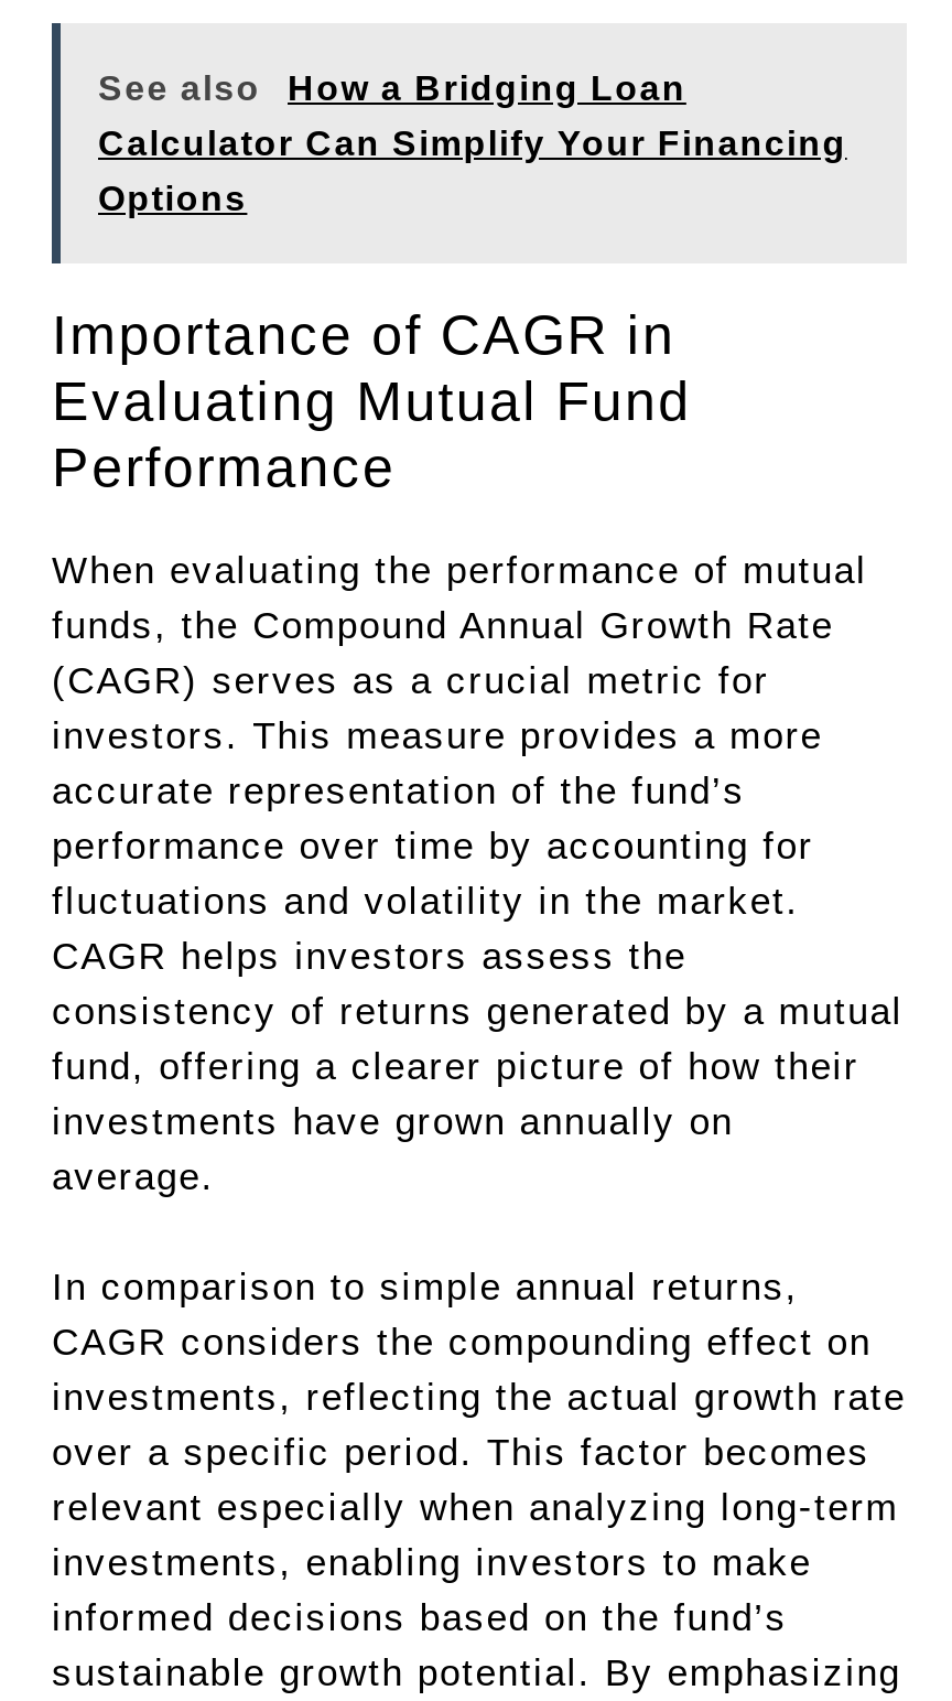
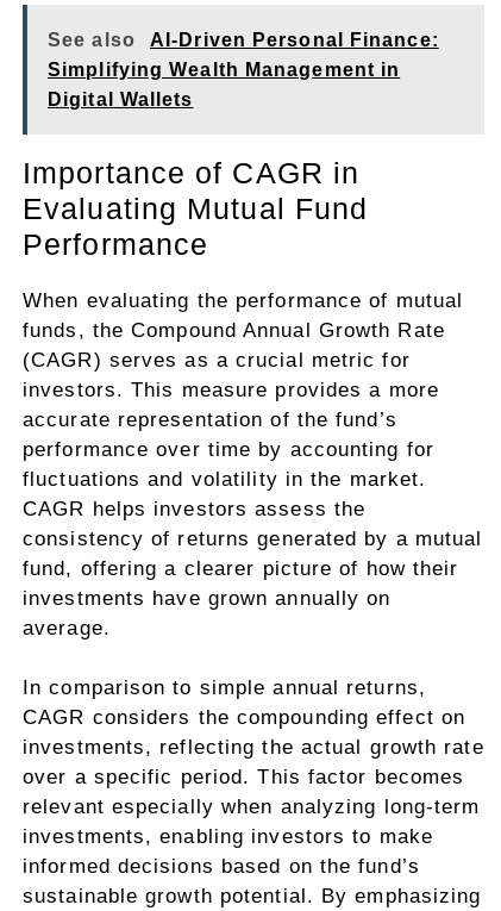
- How a Bridging Loan
+ AI-Driven Personal Finance:

- Calculator Can Simplify Your Financing
+ Simplifying Wealth Management in

- Options
+ Digital Wallets
